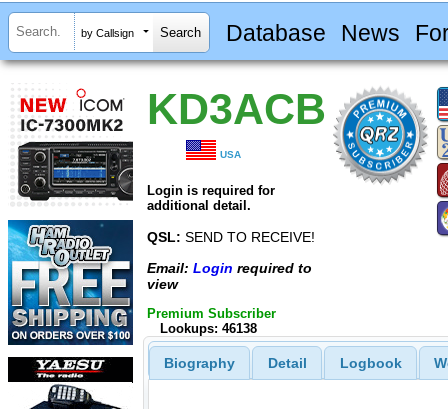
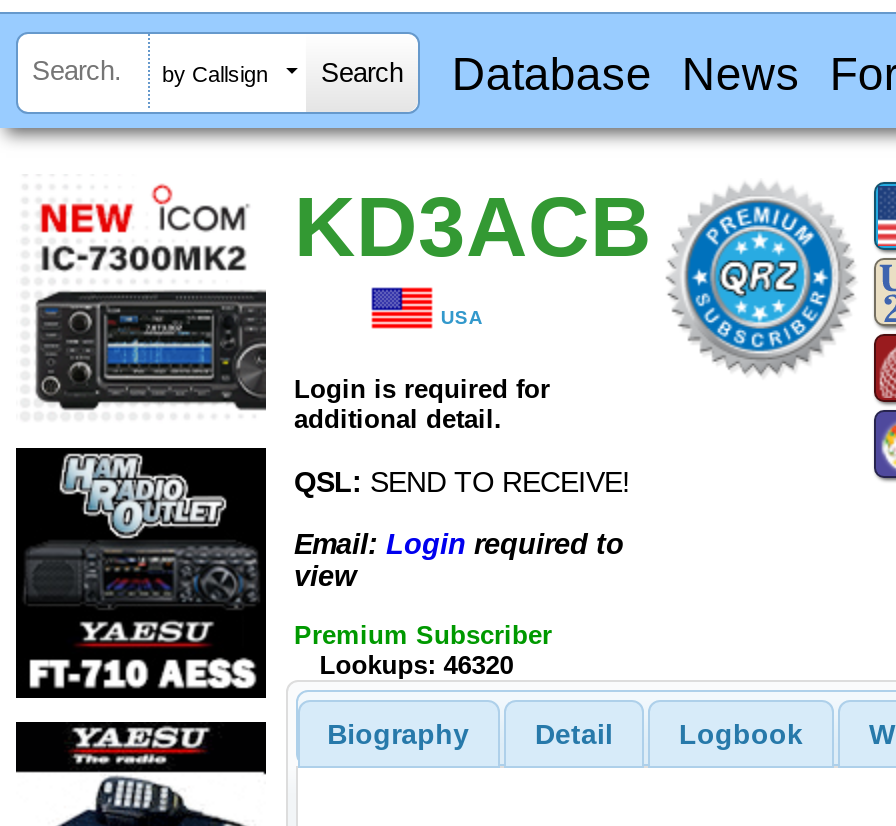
- [image]
- Lookups: 46138
+ [image]
+ Lookups: 46320
